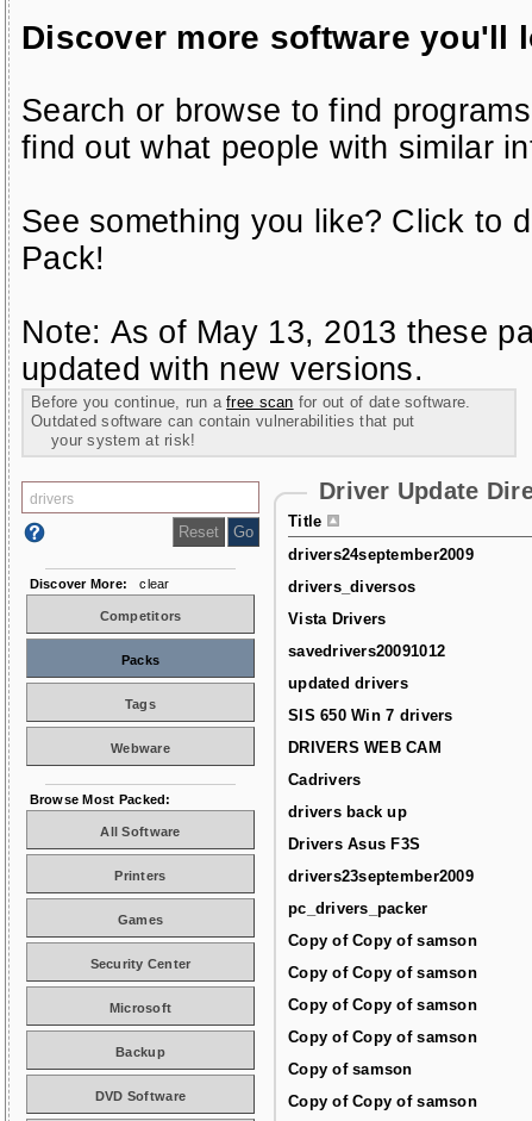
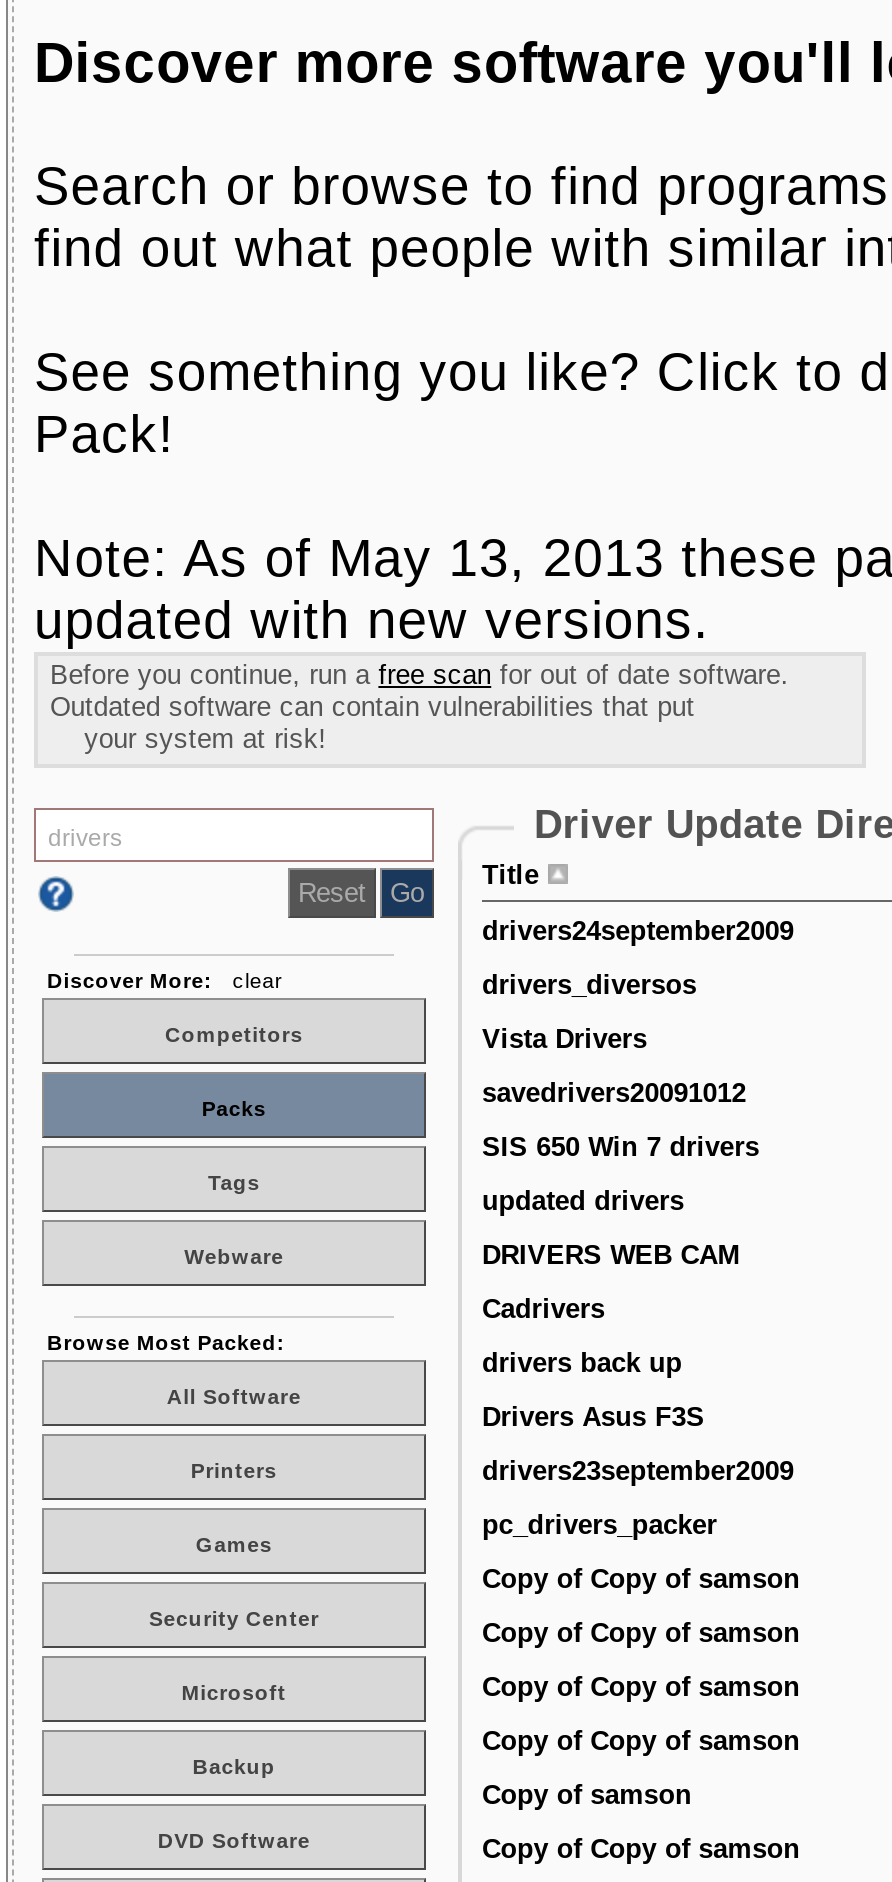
moved down: updated drivers

moved up: SIS 650 Win 7 drivers
